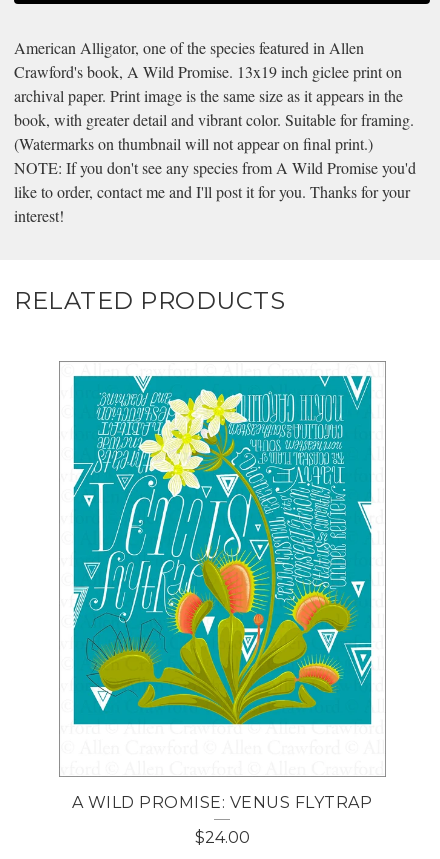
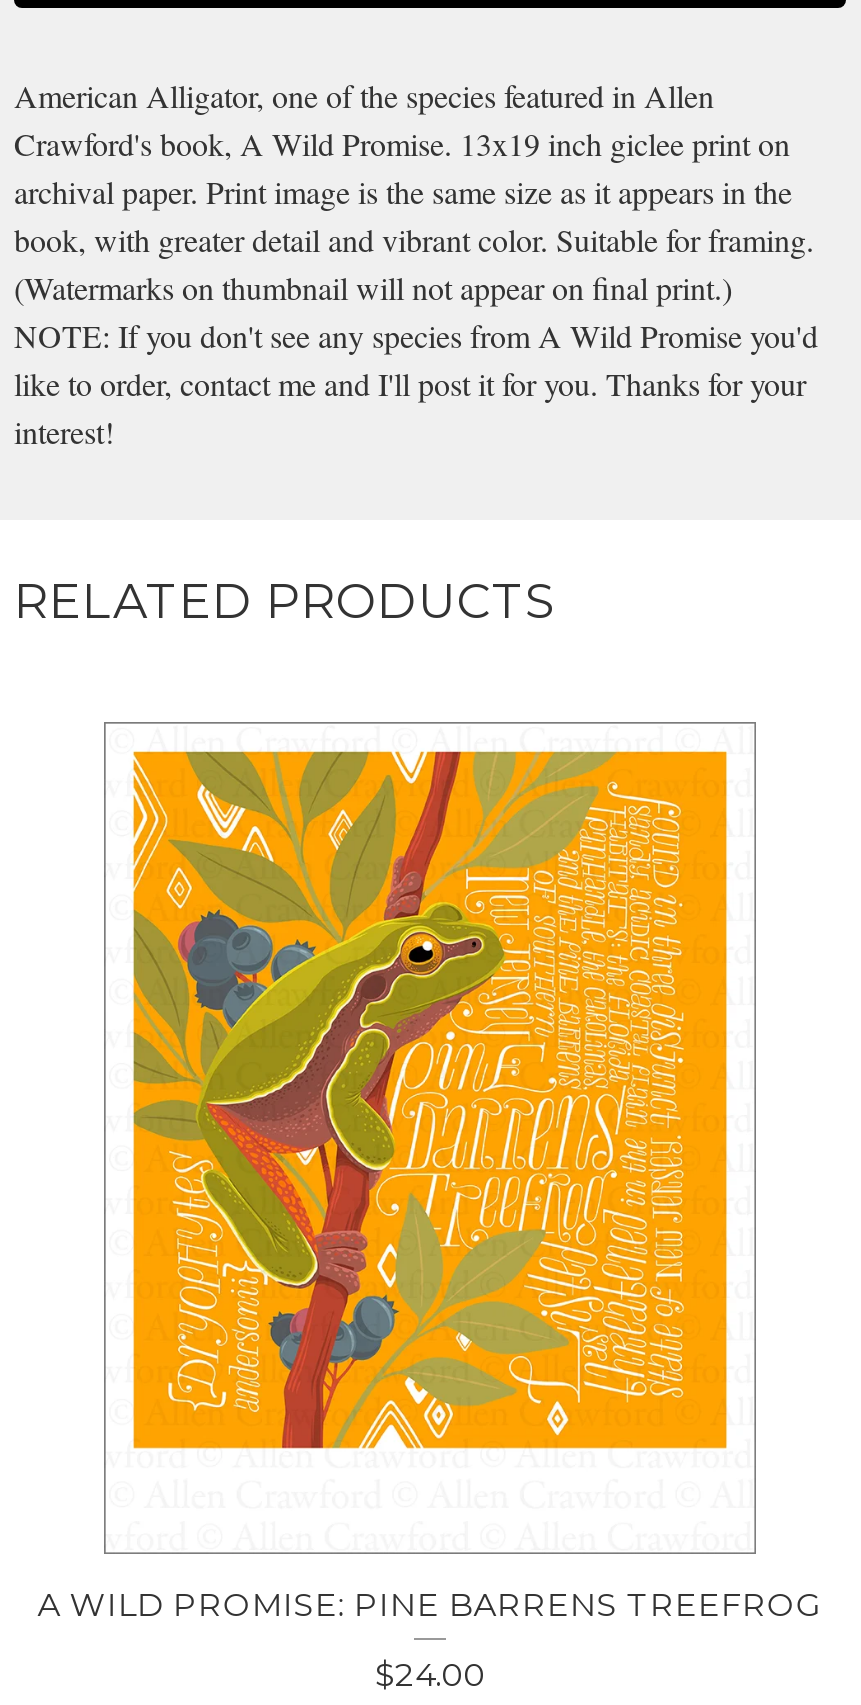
- [image]
+ [image]

- A WILD PROMISE: VENUS FLYTRAP
+ A WILD PROMISE: PINE BARRENS TREEFROG
